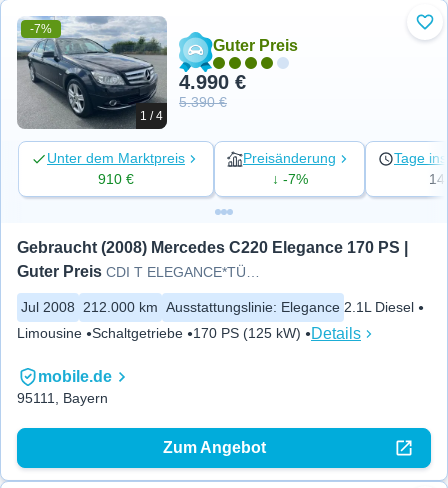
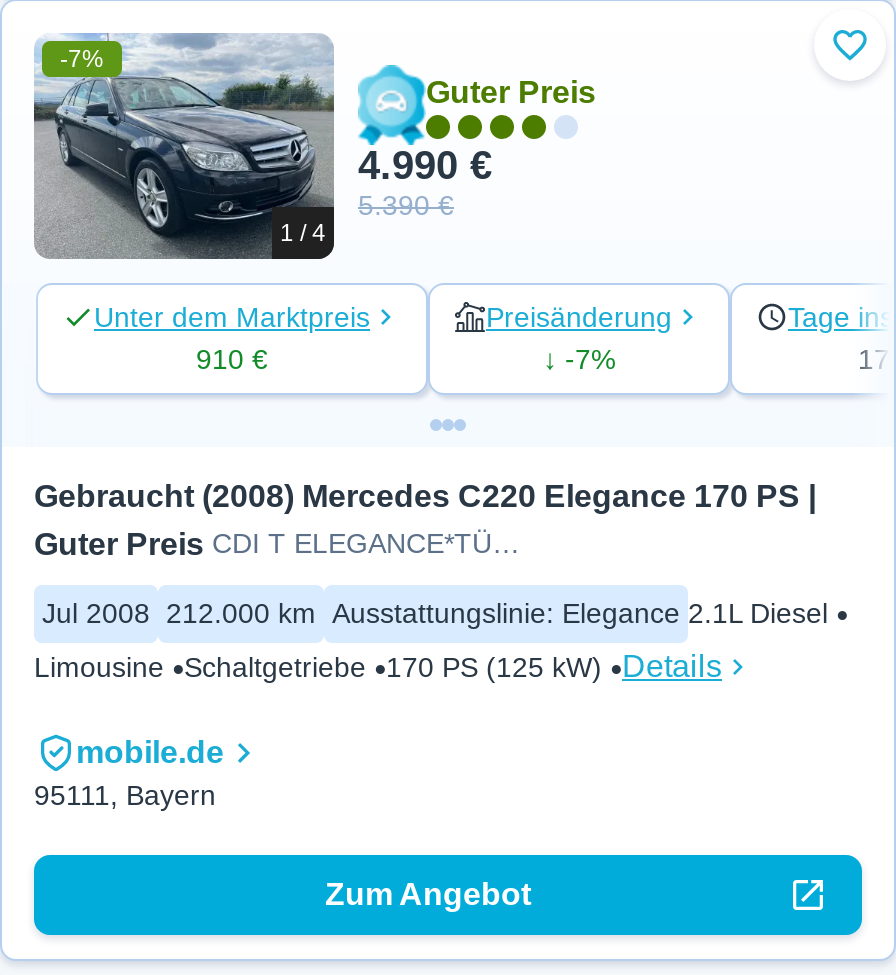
- 14
+ 17
